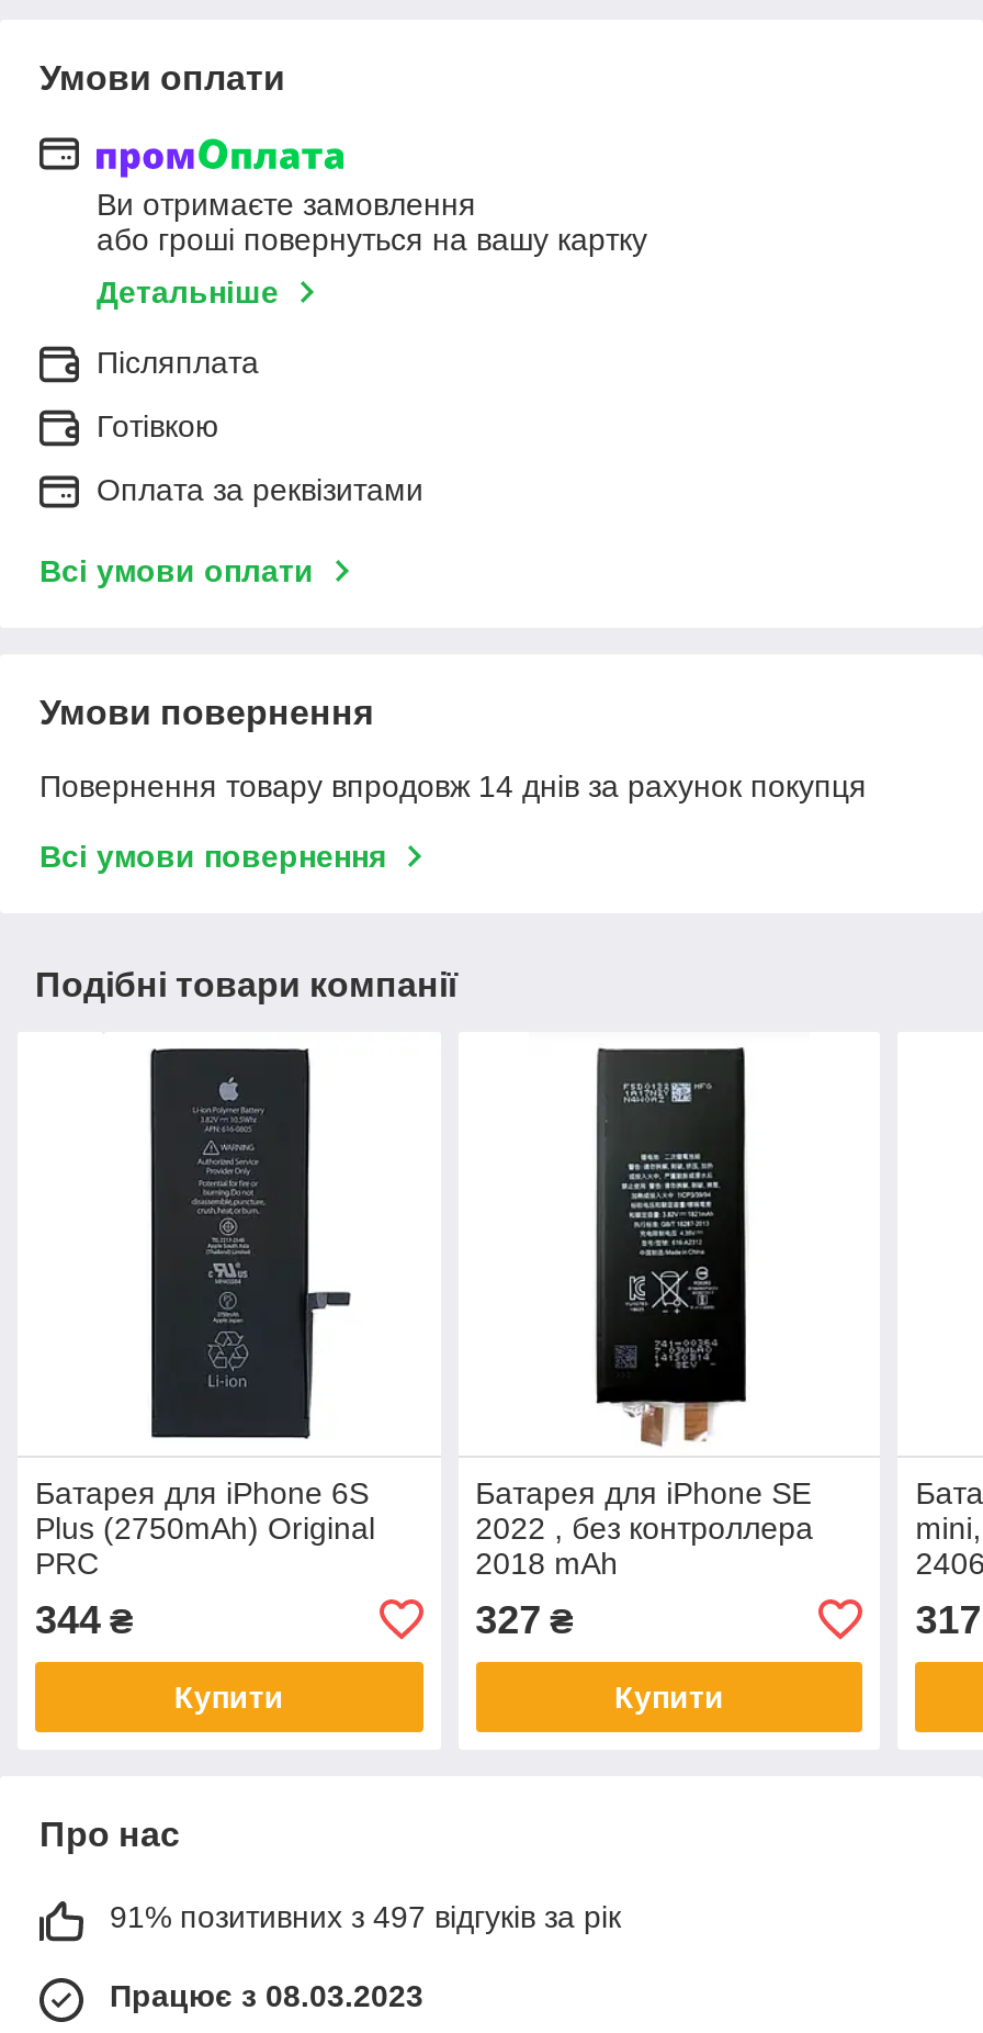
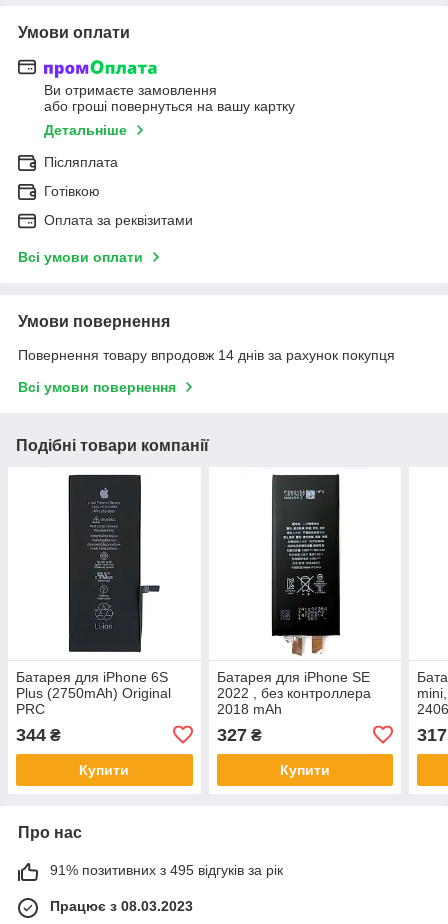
- 91% позитивних з 497 відгуків за рік
+ 91% позитивних з 495 відгуків за рік
